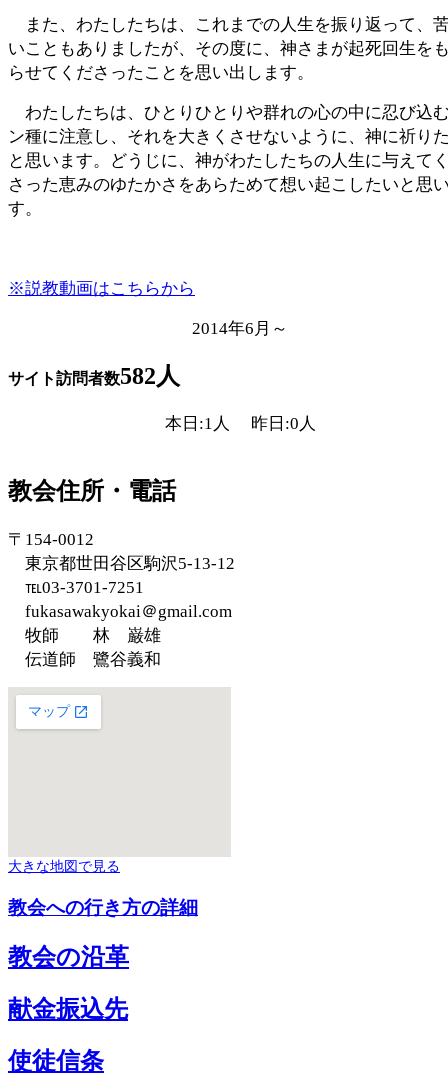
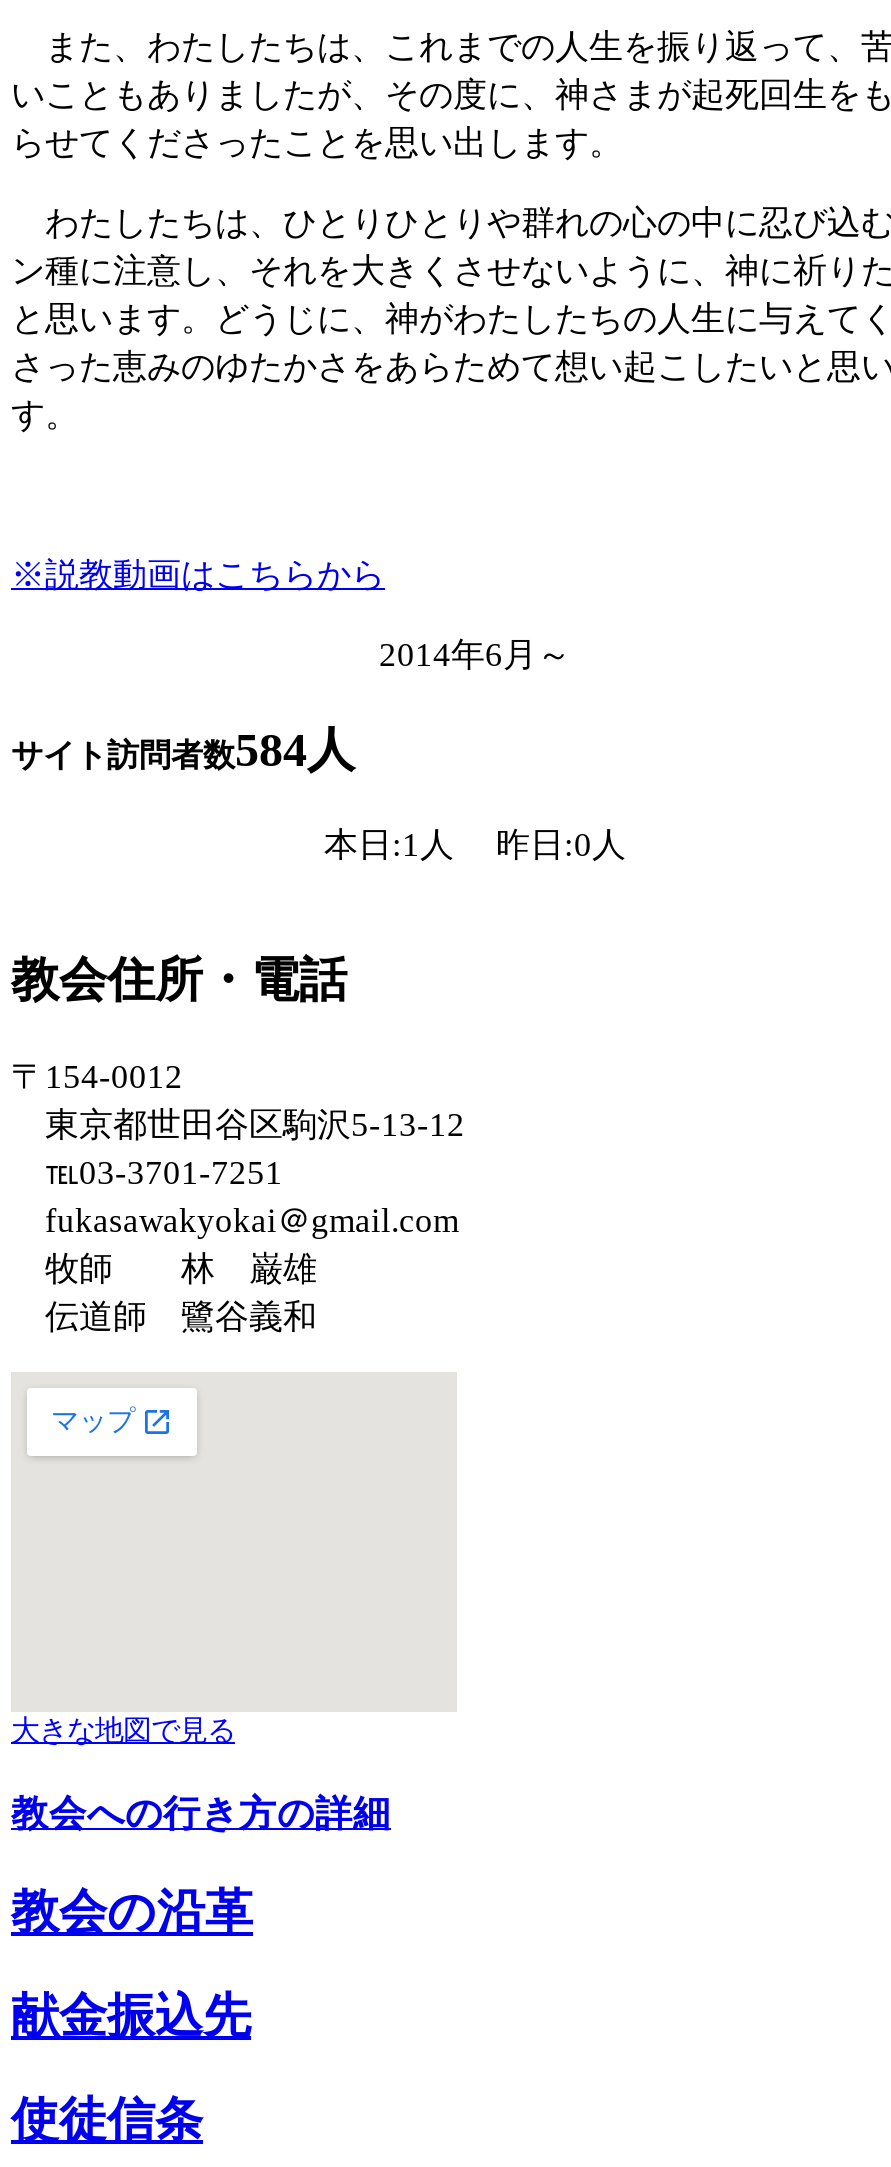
- サイト訪問者数582人
+ サイト訪問者数584人
